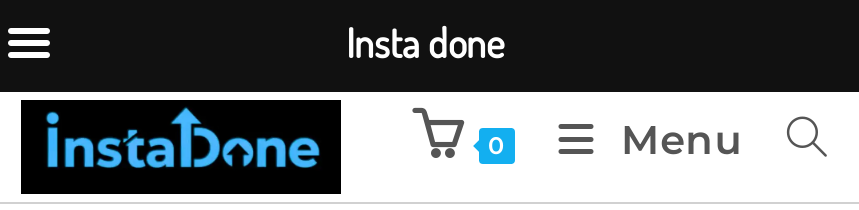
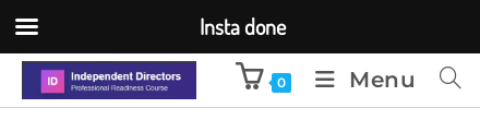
- [image]
+ [image]
